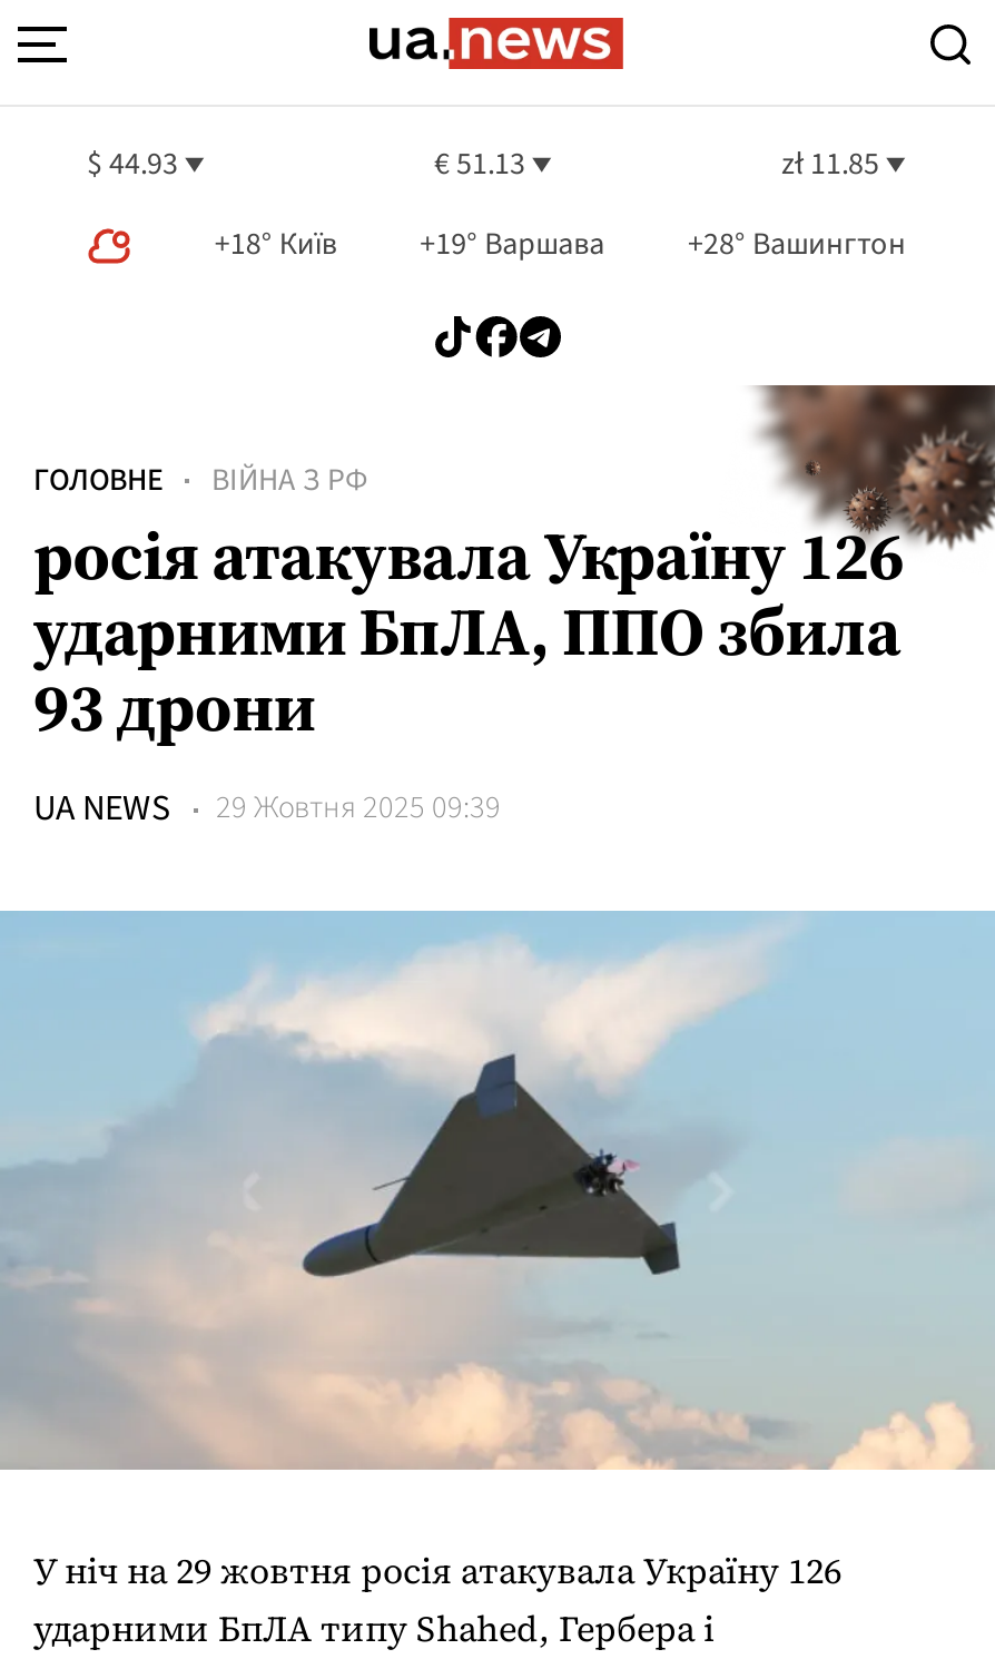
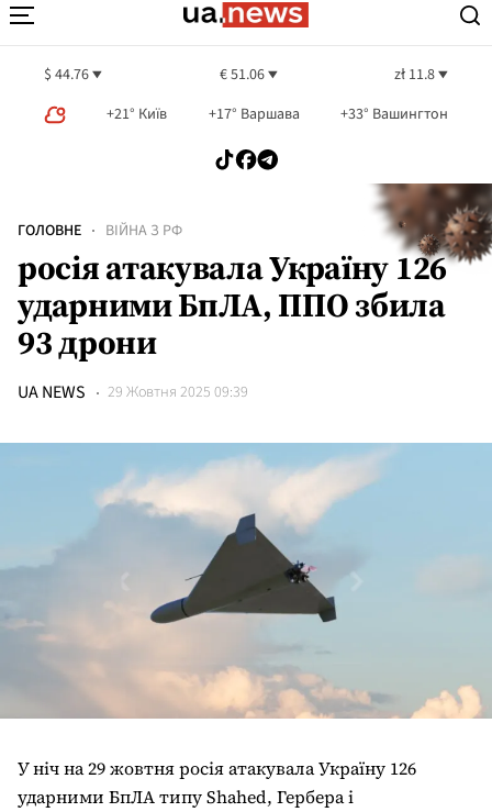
- $ 44.93
+ $ 44.76

- € 51.13
+ € 51.06

- zł 11.85
+ zł 11.8

- +18° Київ
+ +21° Київ

- +19° Варшава
+ +17° Варшава

- +28° Вашингтон
+ +33° Вашингтон
